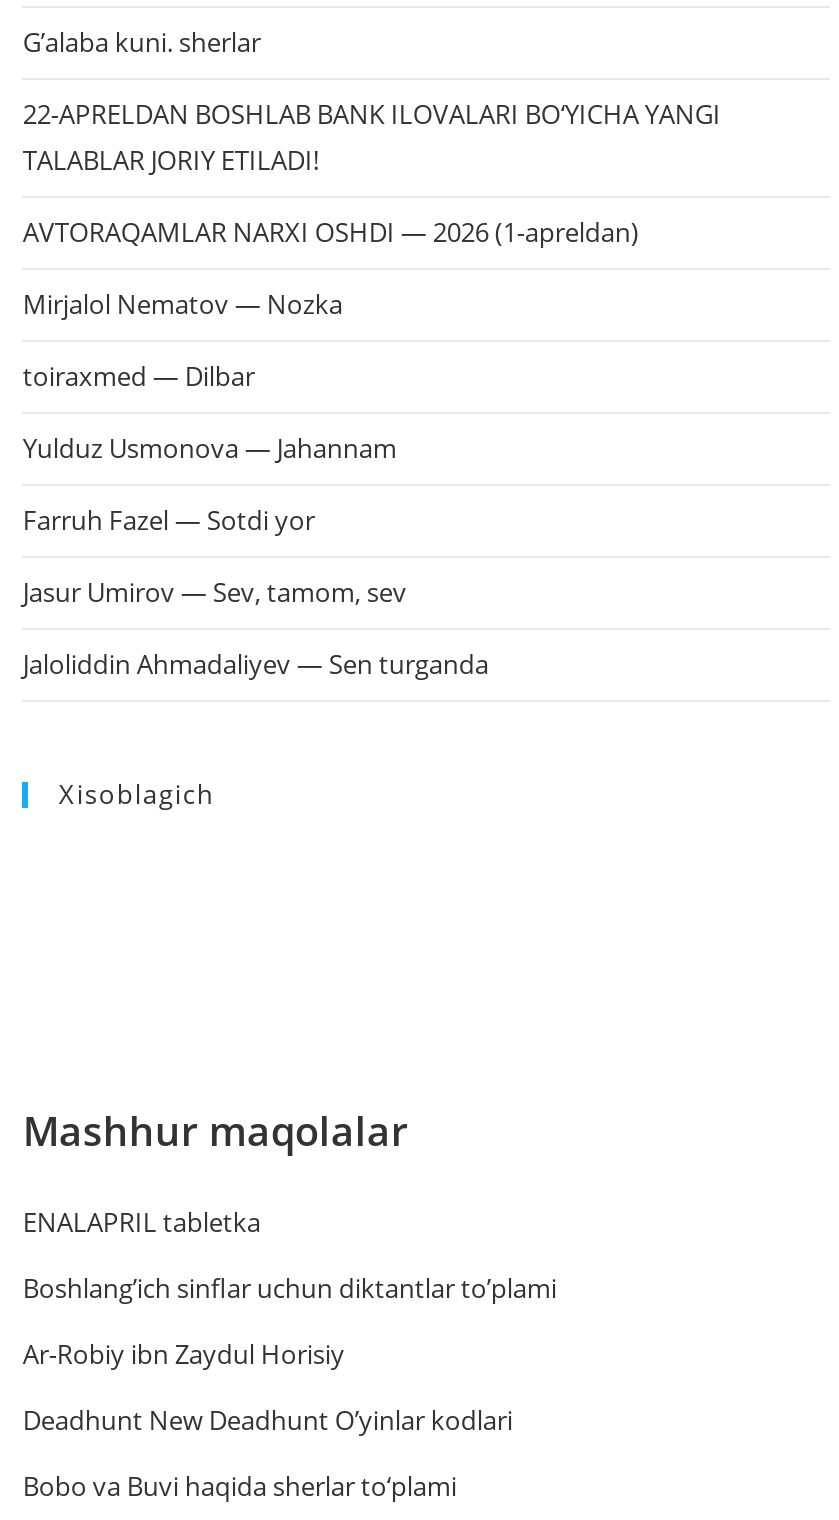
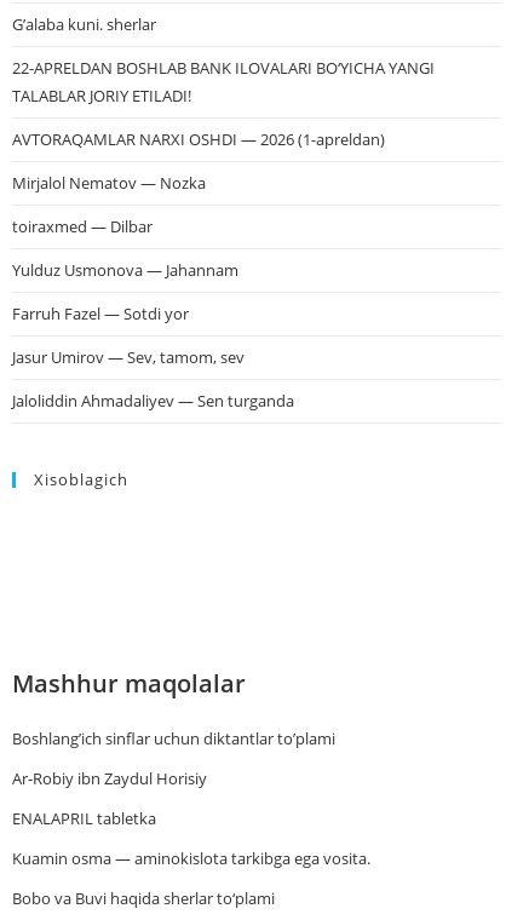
moved down: ENALAPRIL tabletka

moved up: Boshlang’ich sinflar uchun diktantlar to’plami | Ar-Robiy ibn Zaydul Horisiy

- Deadhunt New Deadhunt O’yinlar kodlari
+ Kuamin osma — aminokislota tarkibga ega vosita.
